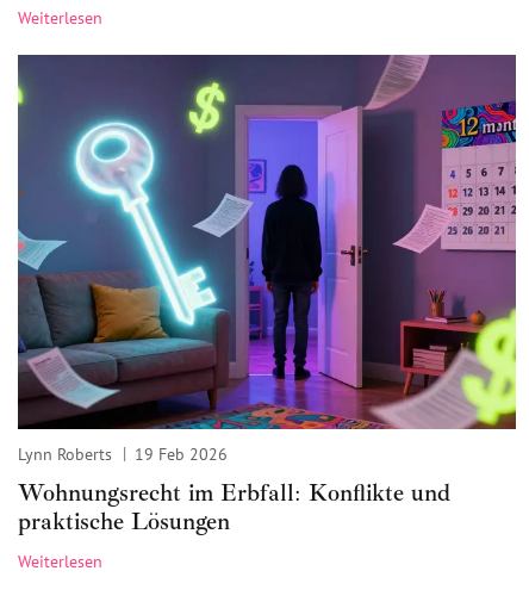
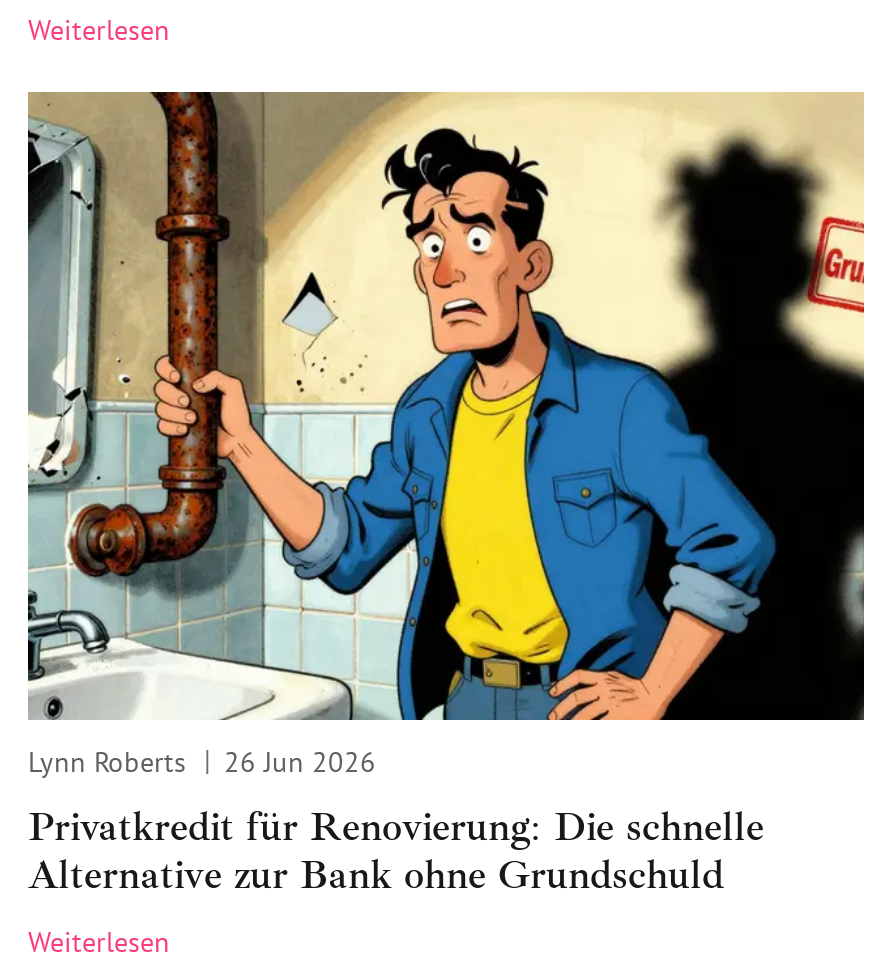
- [image]
- 19 Feb 2026
- Wohnungsrecht im Erbfall: Konflikte und
- praktische Lösungen
+ [image]
+ 26 Jun 2026
+ Privatkredit für Renovierung: Die schnelle
+ Alternative zur Bank ohne Grundschuld
